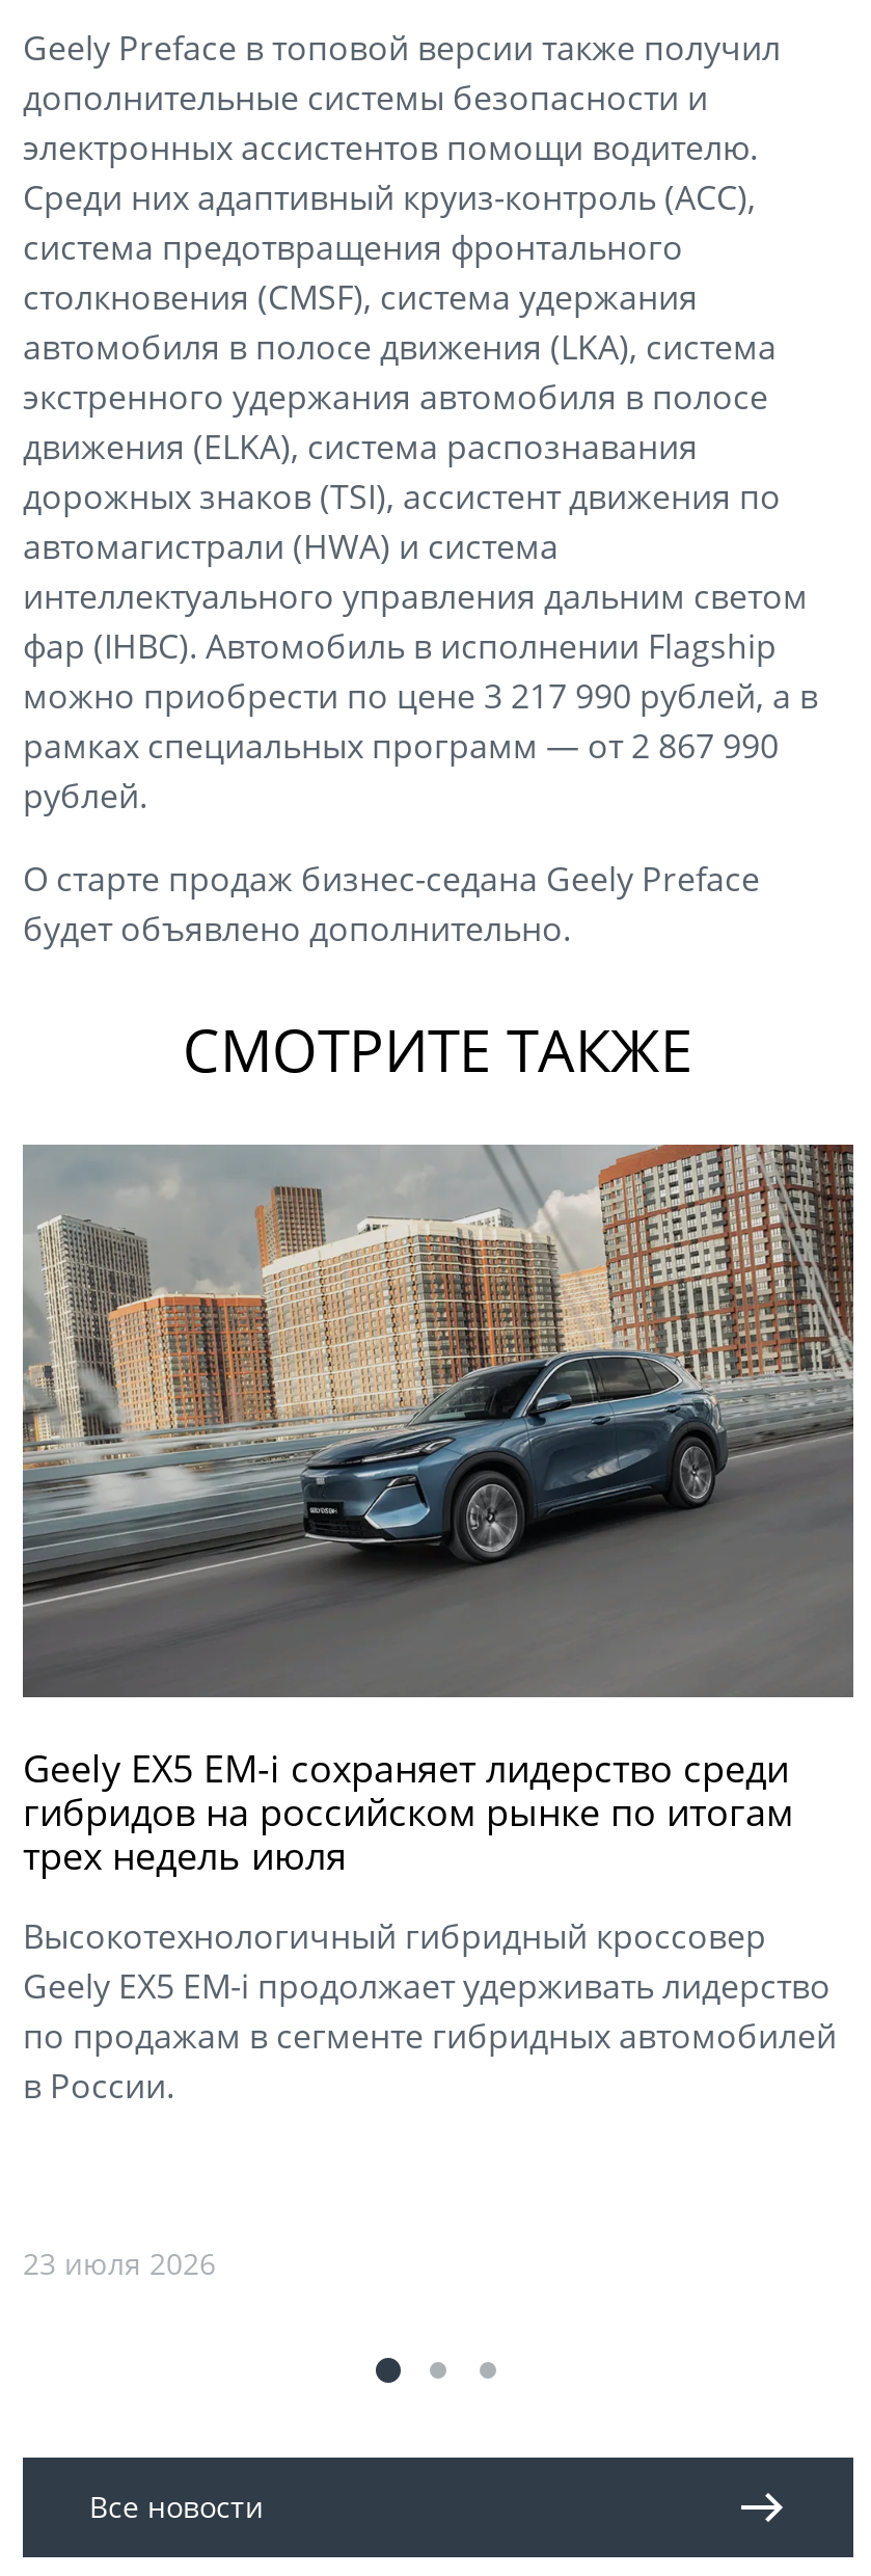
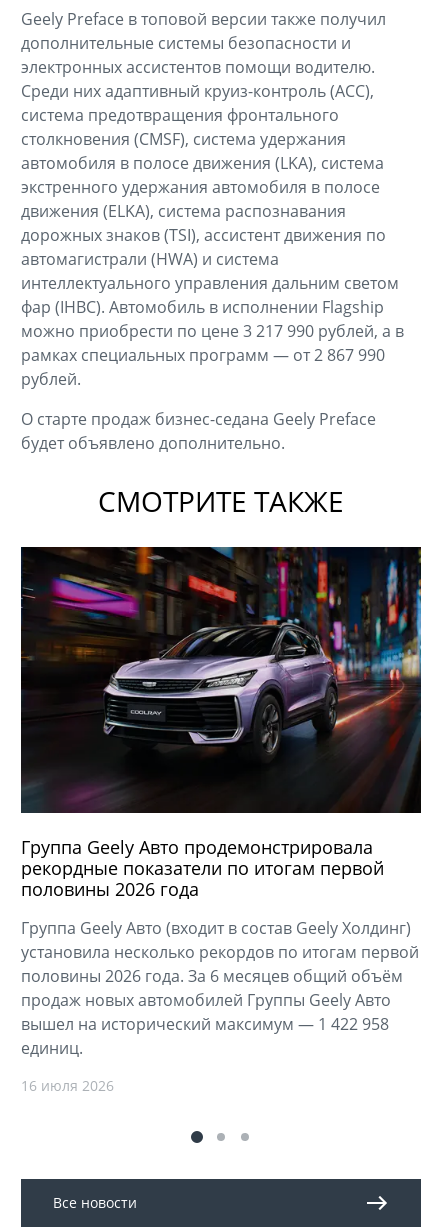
- [image]
- Geely EX5 EM-i сохраняет лидерство среди
- гибридов на российском рынке по итогам
- трех недель июля
+ [image]
+ Группа Geely Авто продемонстрировала
+ рекордные показатели по итогам первой
+ половины 2026 года

- Высокотехнологичный гибридный кроссовер
- Geely EX5 EM-i продолжает удерживать лидерство
- по продажам в сегменте гибридных автомобилей
- в России.
+ Группа Geely Авто (входит в состав Geely Холдинг)
+ установила несколько рекордов по итогам первой
+ половины 2026 года. За 6 месяцев общий объём
+ продаж новых автомобилей Группы Geely Авто
+ вышел на исторический максимум — 1 422 958
+ единиц.

- 23 июля 2026
+ 16 июля 2026
